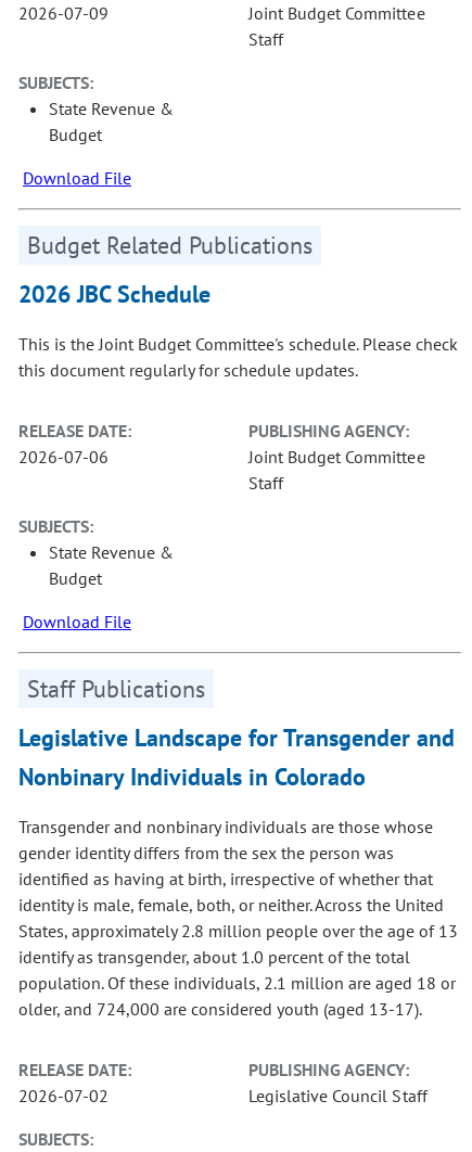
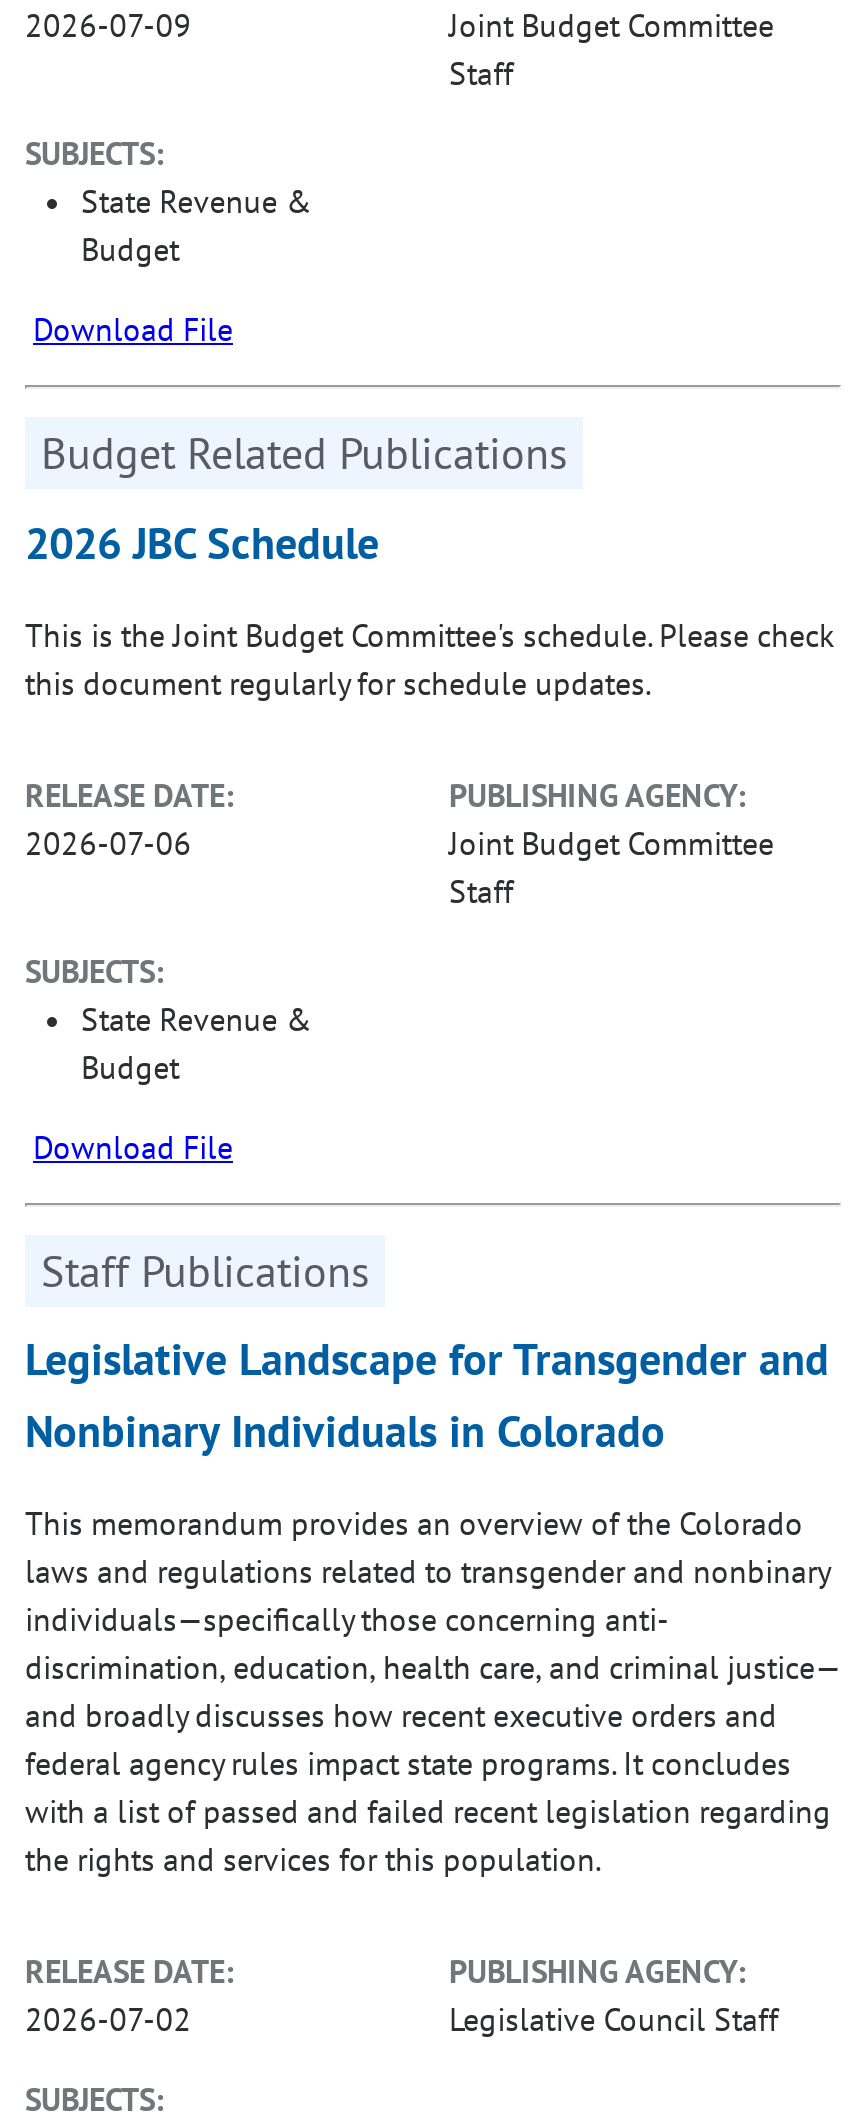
- Transgender and nonbinary individuals are those whose
- gender identity differs from the sex the person was
- identified as having at birth, irrespective of whether that
- identity is male, female, both, or neither. Across the United
- States, approximately 2.8 million people over the age of 13
- identify as transgender, about 1.0 percent of the total
- population. Of these individuals, 2.1 million are aged 18 or
- older, and 724,000 are considered youth (aged 13-17).
+ This memorandum provides an overview of the Colorado
+ laws and regulations related to transgender and nonbinary
+ individuals—specifically those concerning anti-
+ discrimination, education, health care, and criminal justice—
+ and broadly discusses how recent executive orders and
+ federal agency rules impact state programs. It concludes
+ with a list of passed and failed recent legislation regarding
+ the rights and services for this population.
